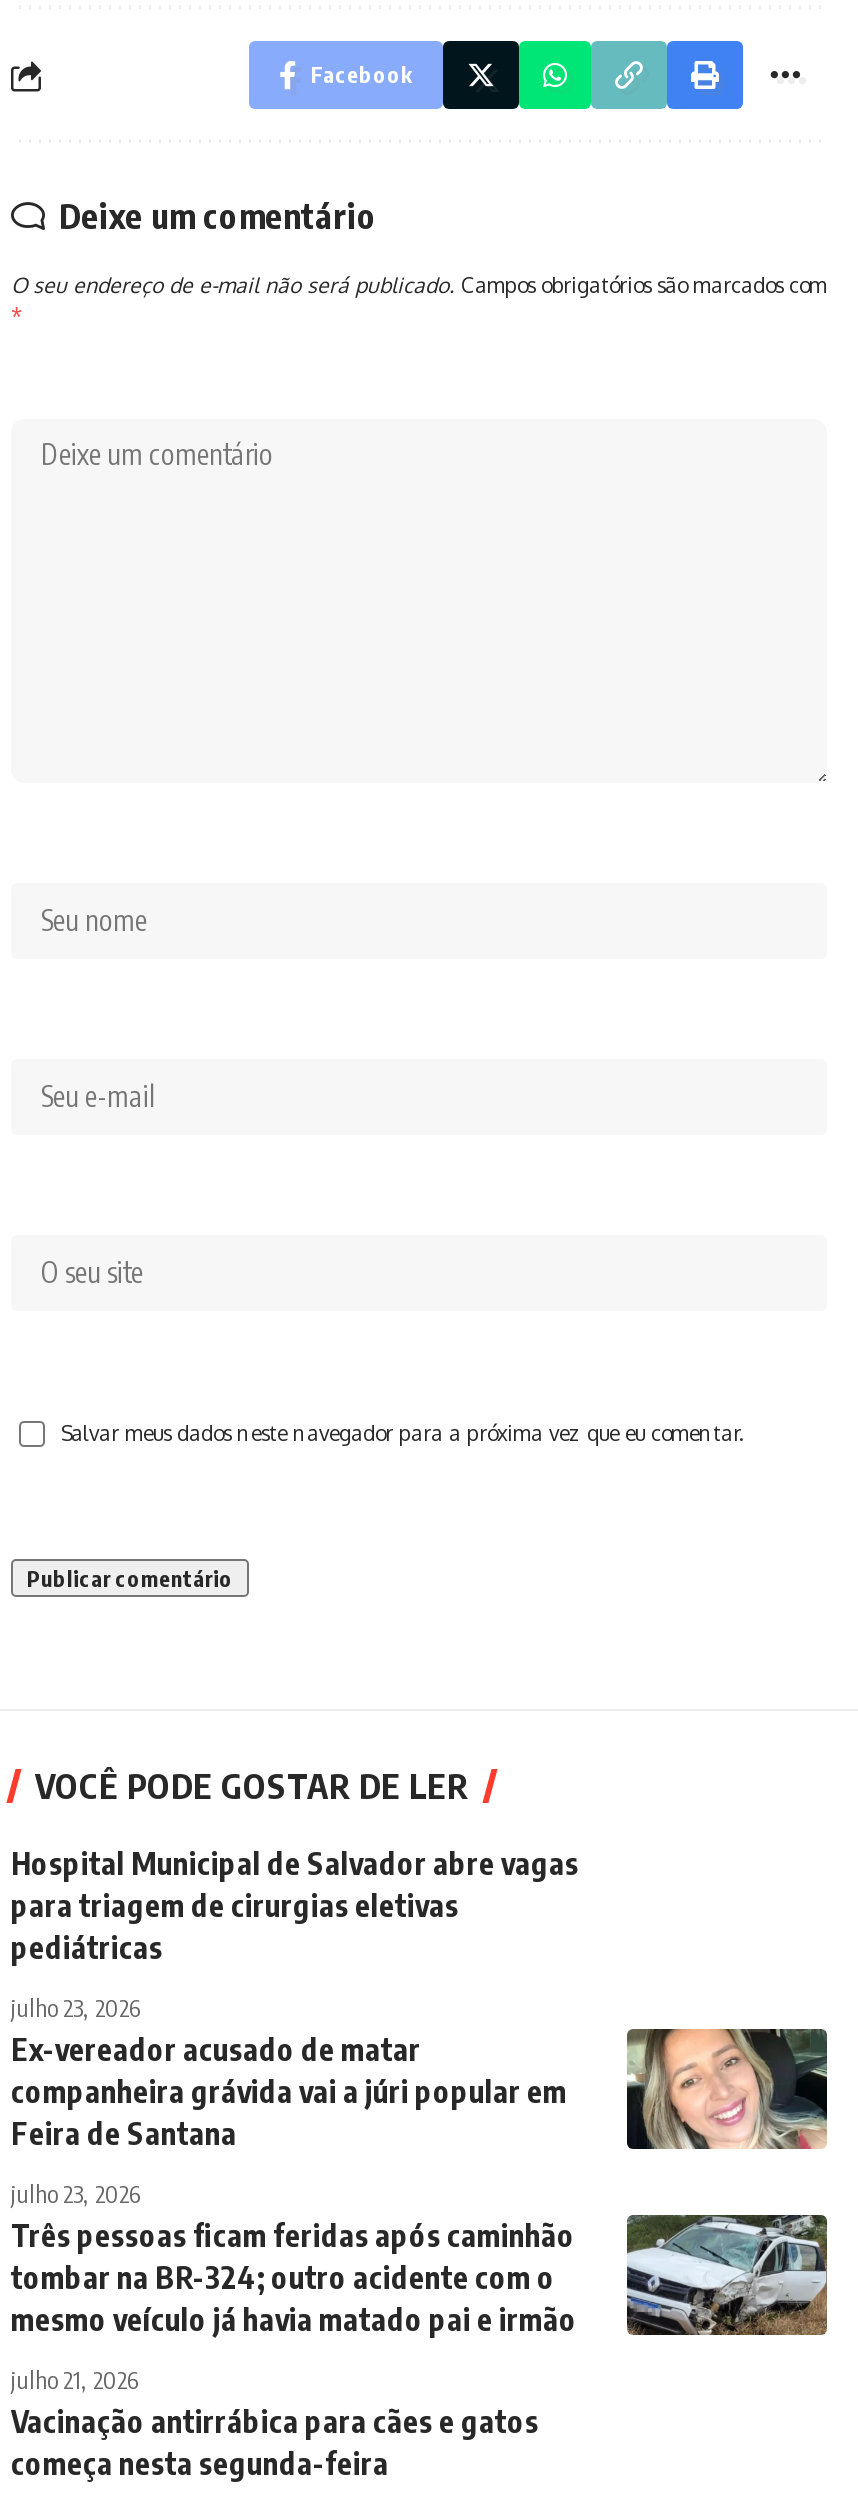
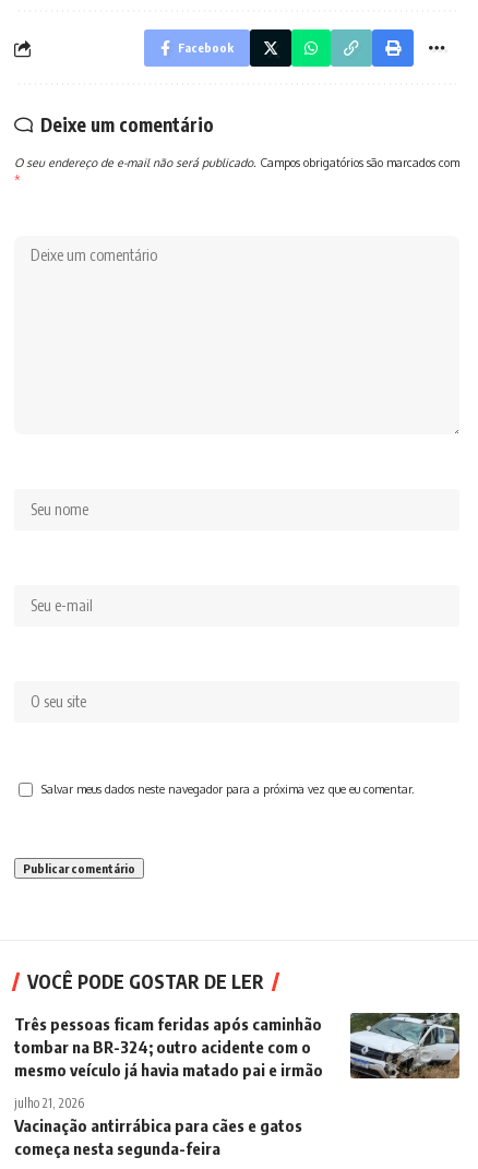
- [image]
- Hospital Municipal de Salvador abre vagas
- para triagem de cirurgias eletivas
- pediátricas
- julho 23, 2026
- Ex-vereador acusado de matar
- companheira grávida vai a júri popular em
- Feira de Santana
- julho 23, 2026
